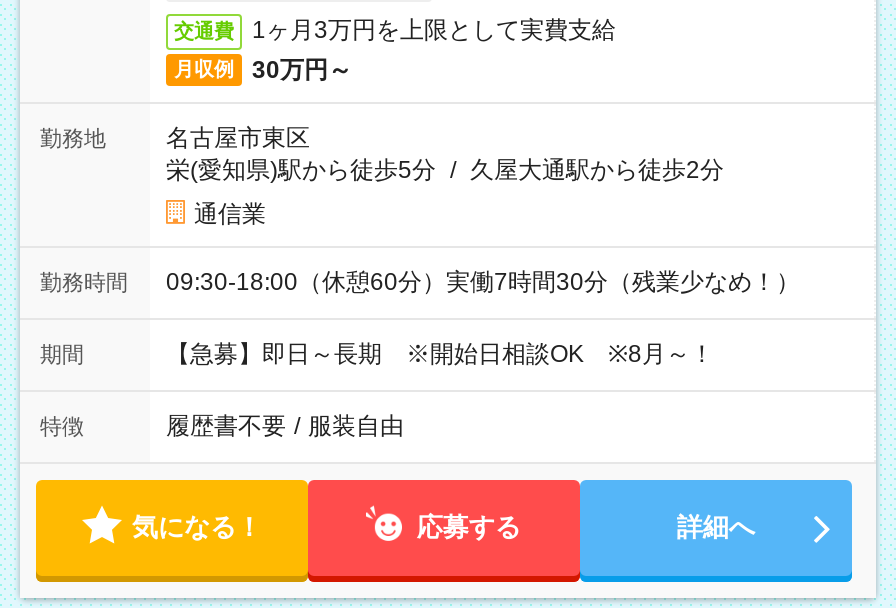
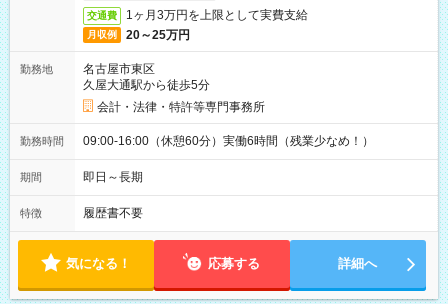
- 月収例 30万円～
+ 月収例 20～25万円

- 栄(愛知県)駅から徒歩5分 / 久屋大通駅から徒歩2分
+ 久屋大通駅から徒歩5分

- 通信業
+ 会計・法律・特許等専門事務所

- 09:30-18:00（休憩60分）実働7時間30分（残業少なめ！）
+ 09:00-16:00（休憩60分）実働6時間（残業少なめ！）

- 【急募】即日～長期 ※開始日相談OK ※8月～！
+ 即日～長期

- 履歴書不要 / 服装自由
+ 履歴書不要
